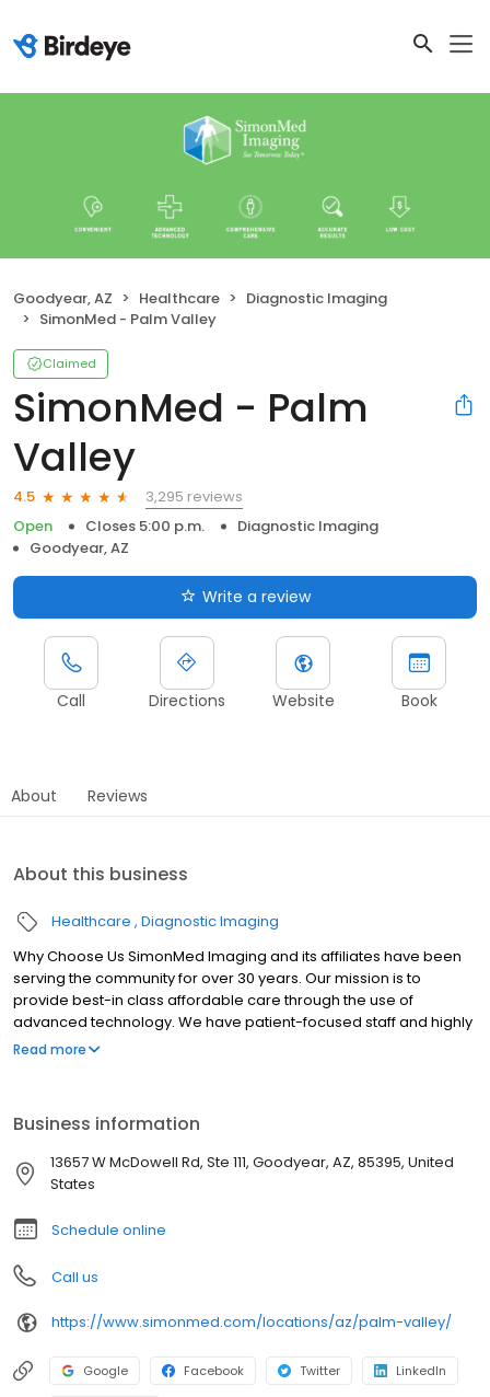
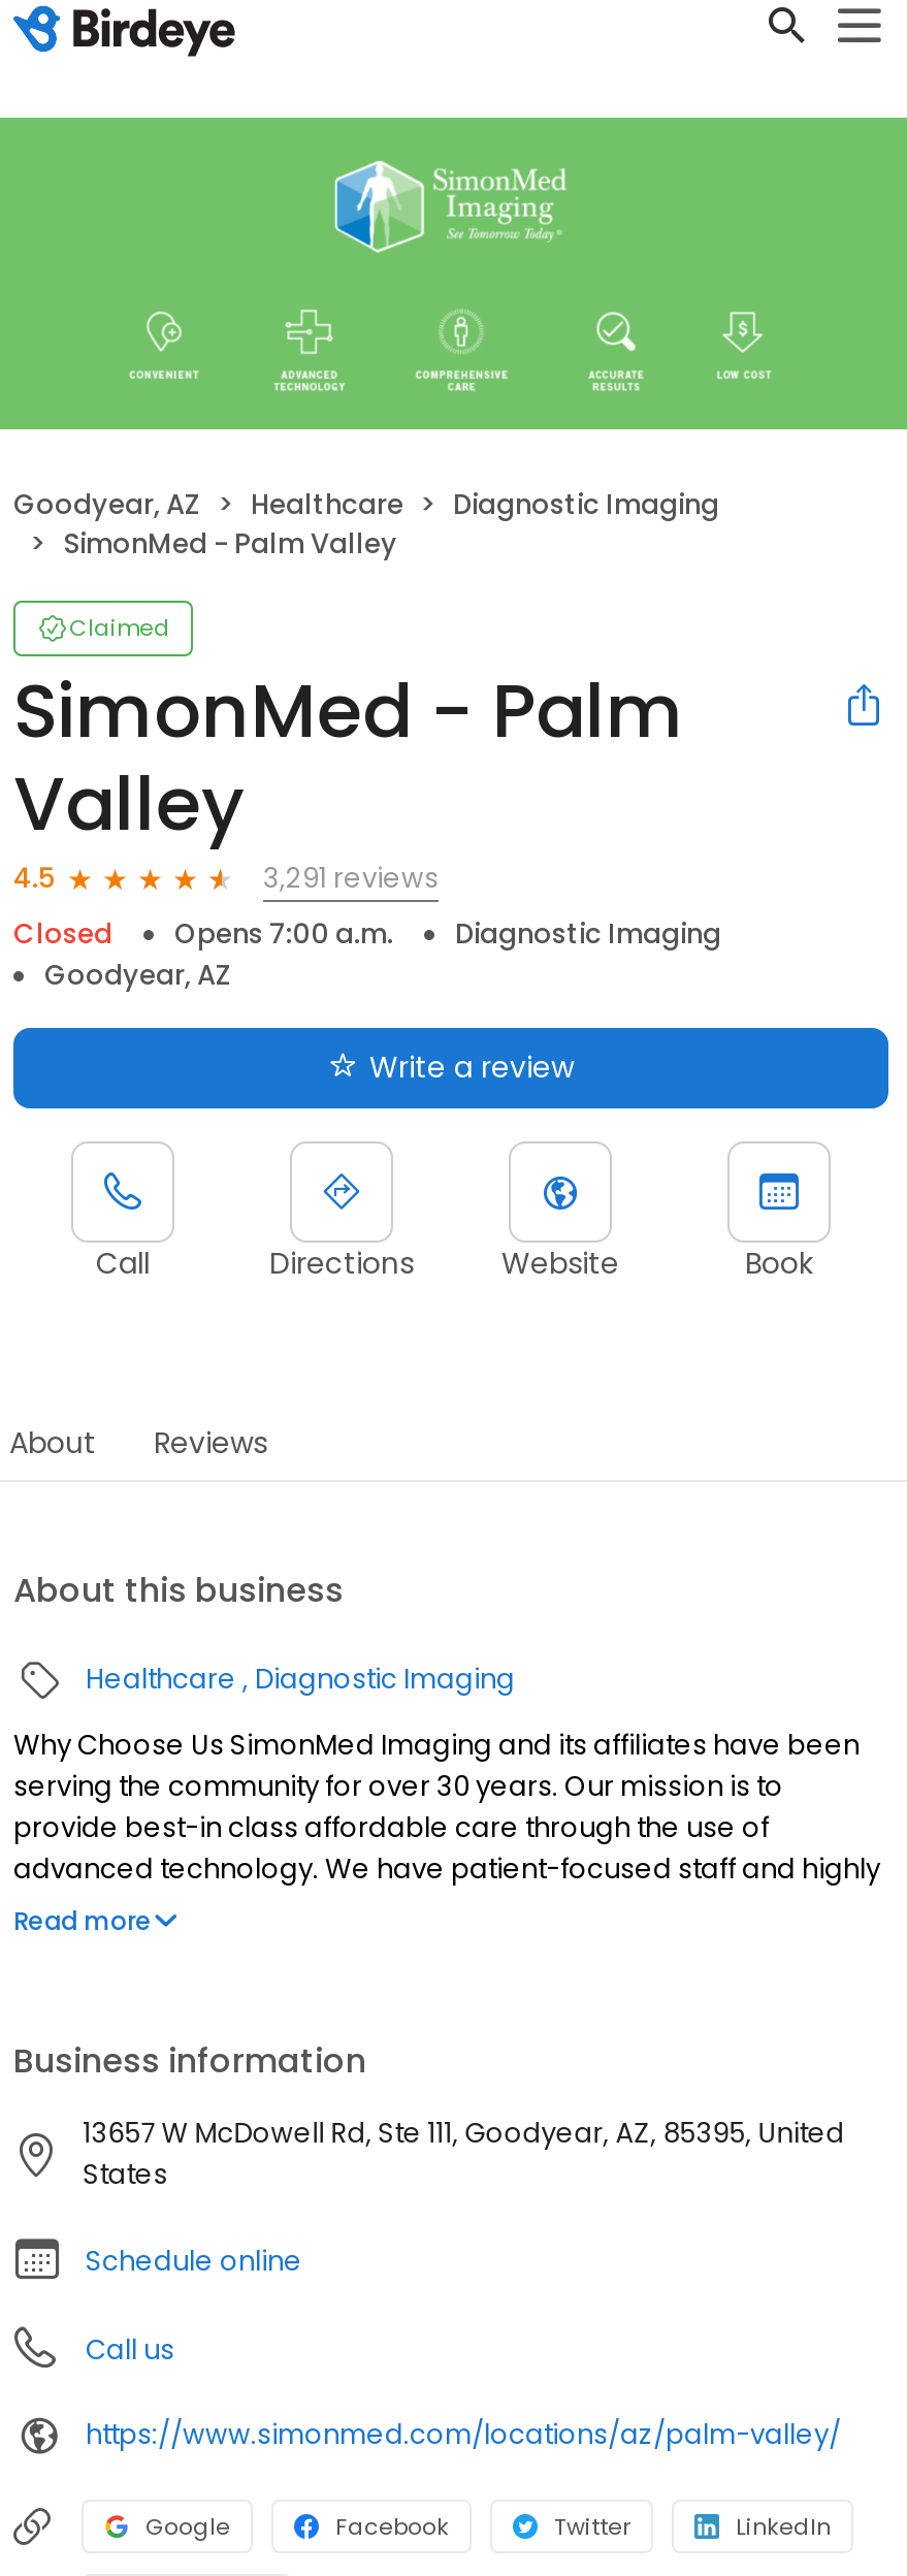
- 3,295 reviews
- Open
- Closes 5:00 p.m.
+ 3,291 reviews
+ Closed
+ Opens 7:00 a.m.
